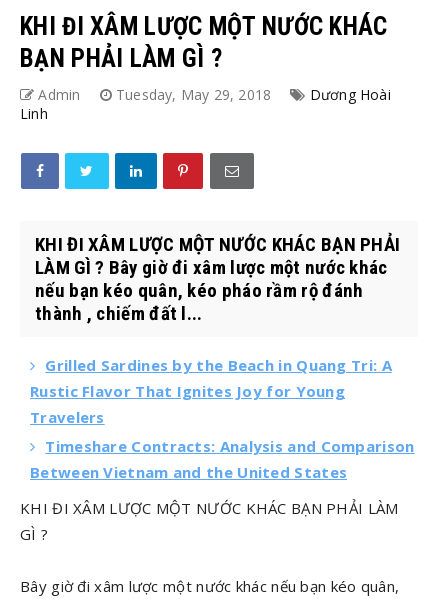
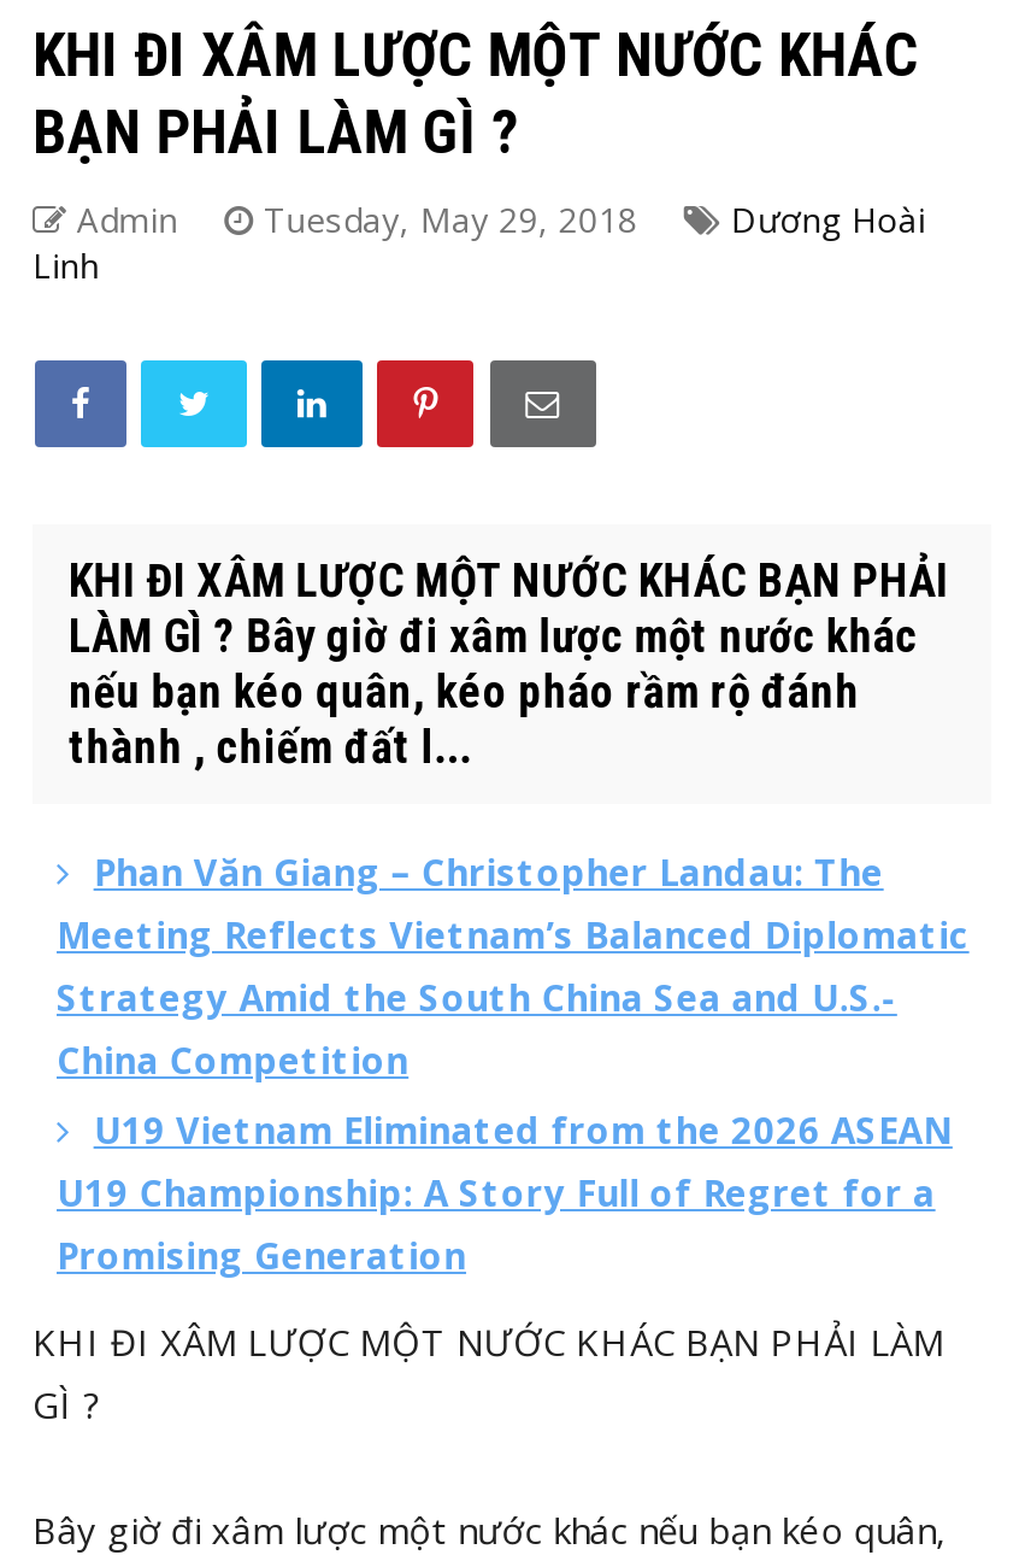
- Grilled Sardines by the Beach in Quang Tri: A
- Rustic Flavor That Ignites Joy for Young
- Travelers
- Timeshare Contracts: Analysis and Comparison
- Between Vietnam and the United States
+ Phan Văn Giang – Christopher Landau: The
+ Meeting Reflects Vietnam’s Balanced Diplomatic
+ Strategy Amid the South China Sea and U.S.-
+ China Competition
+ U19 Vietnam Eliminated from the 2026 ASEAN
+ U19 Championship: A Story Full of Regret for a
+ Promising Generation
